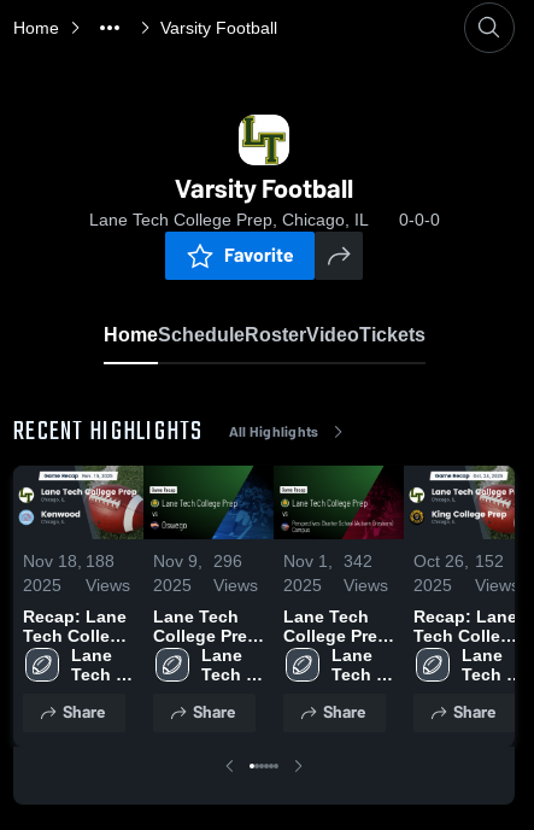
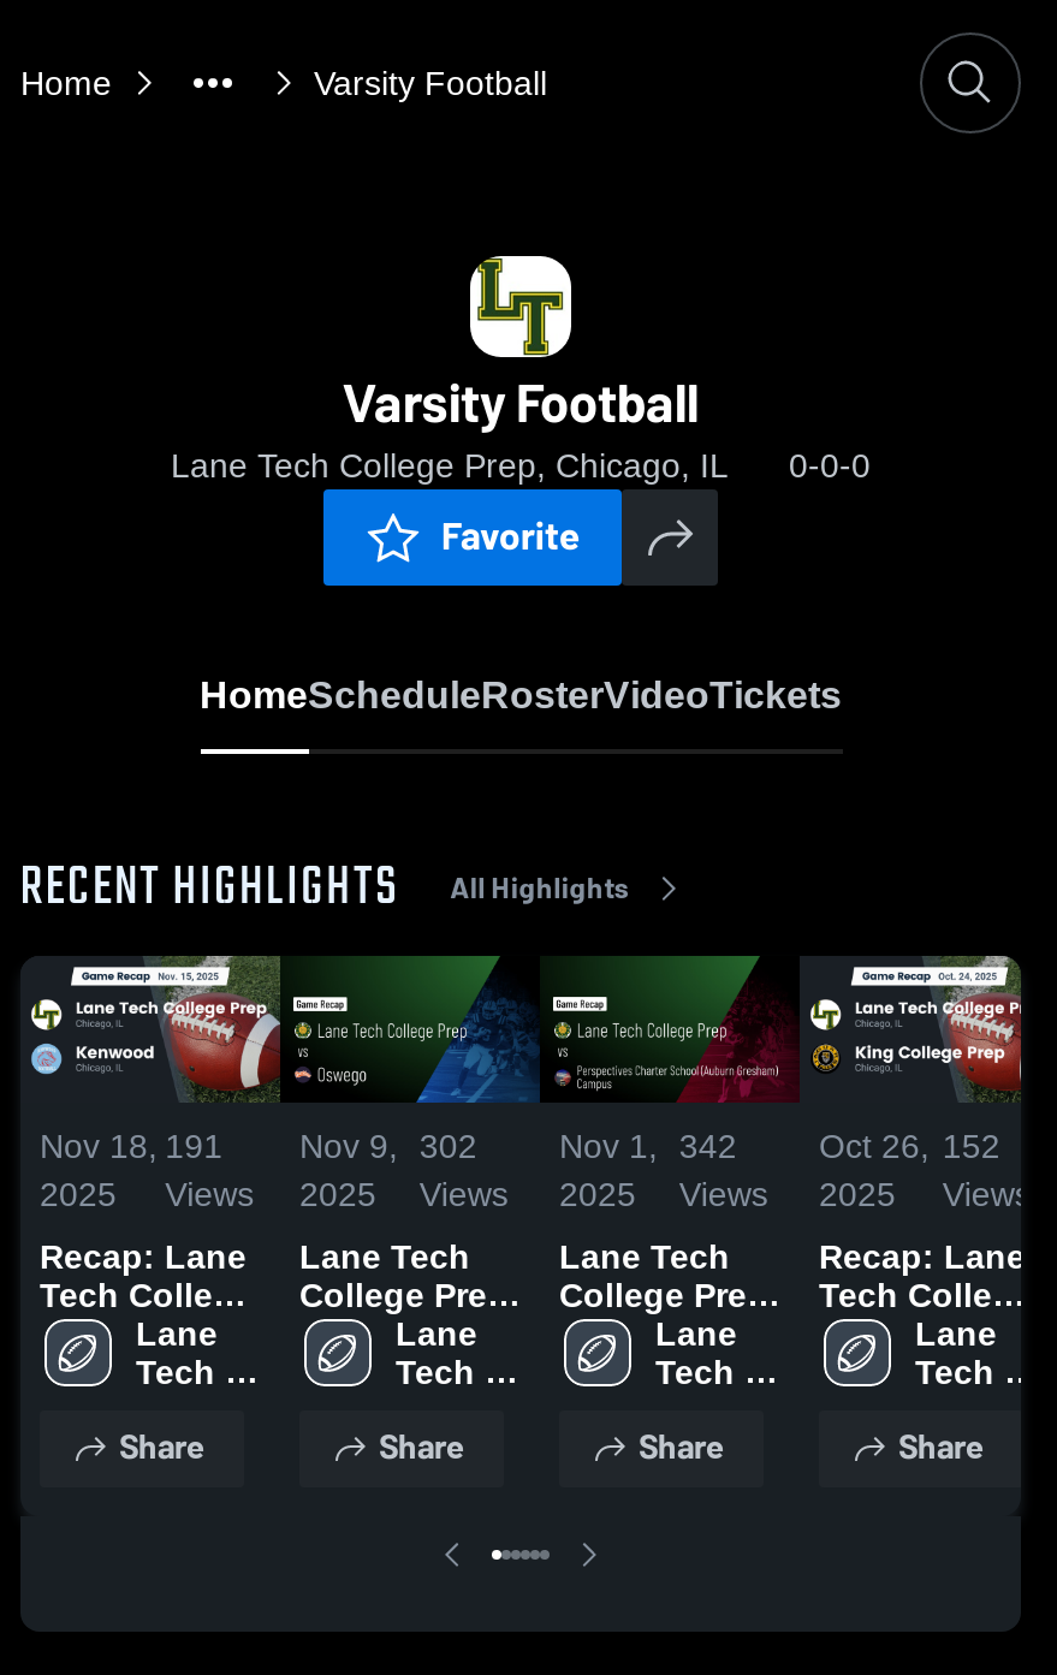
- 188
+ 191

- 296
+ 302
